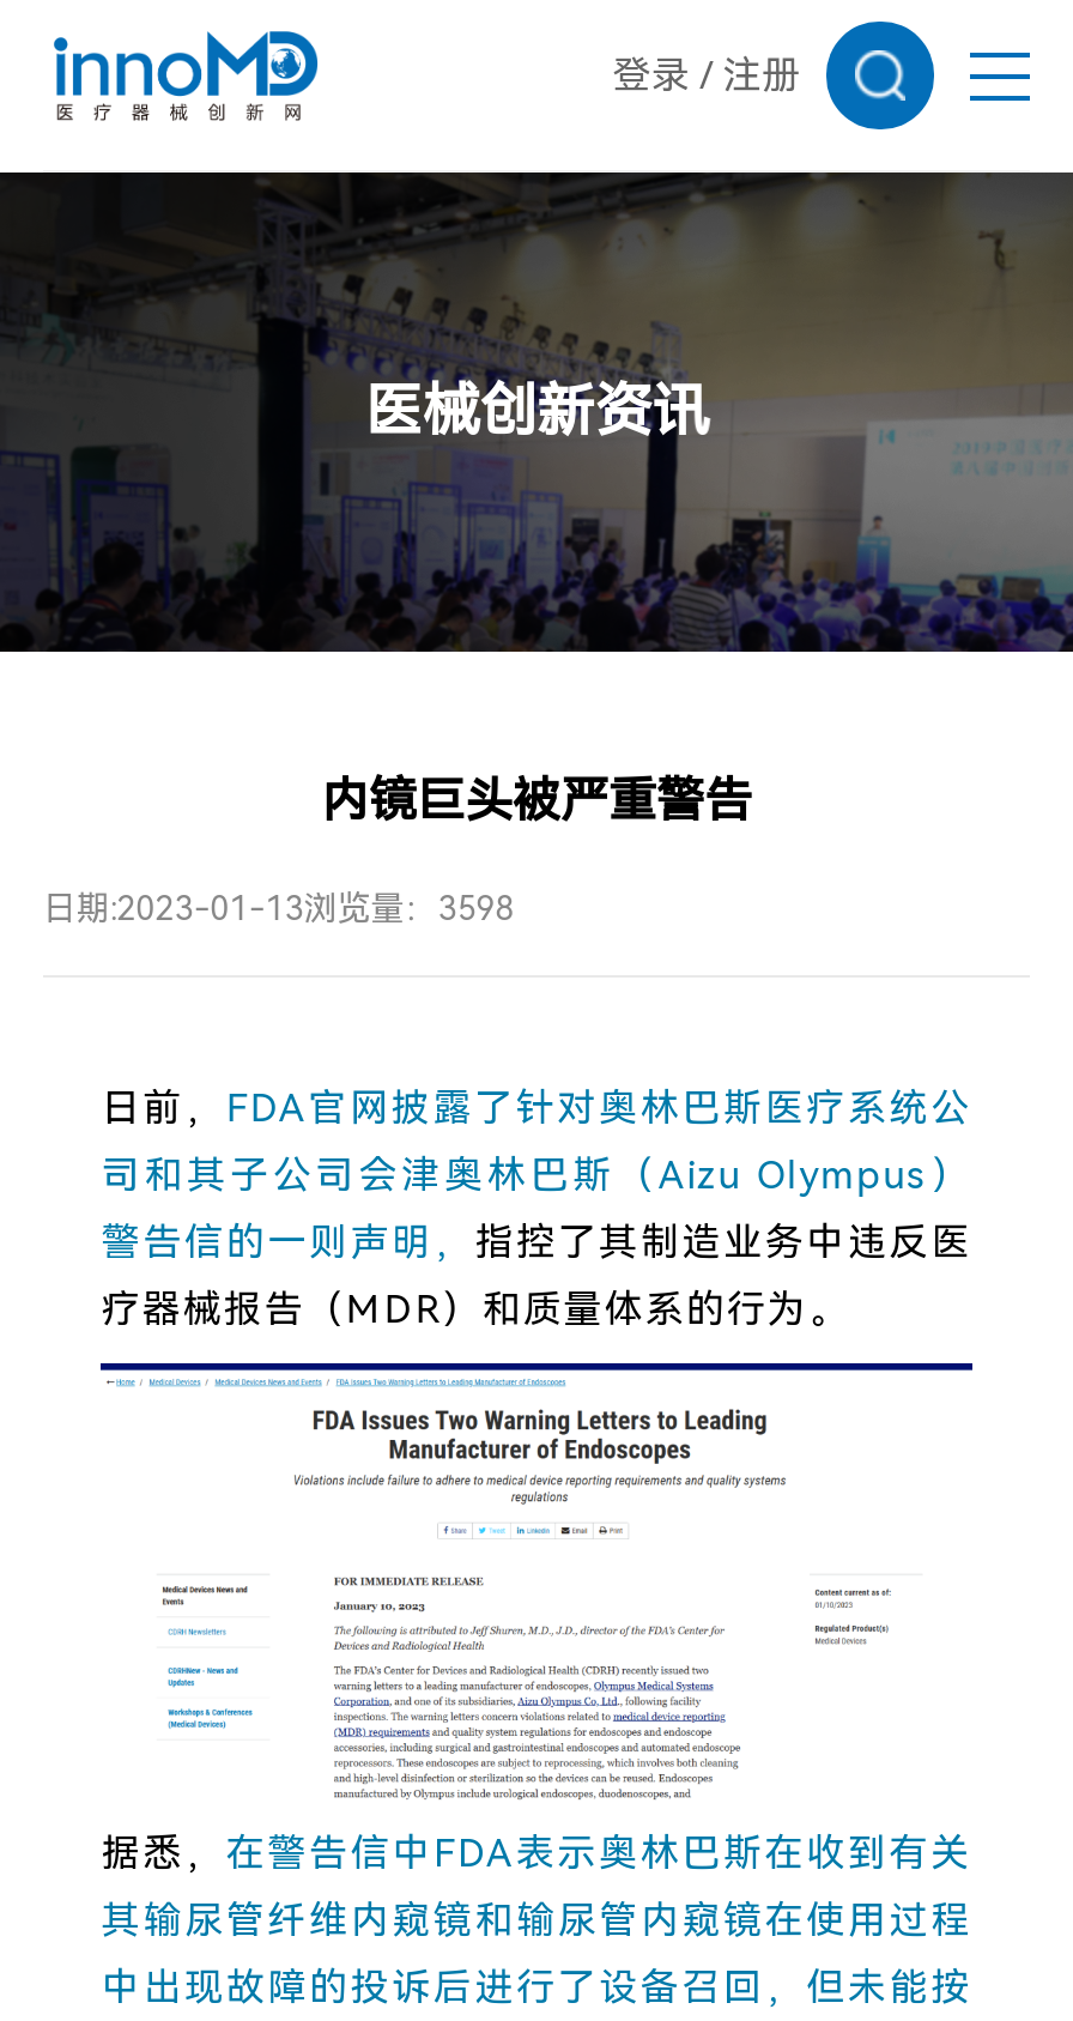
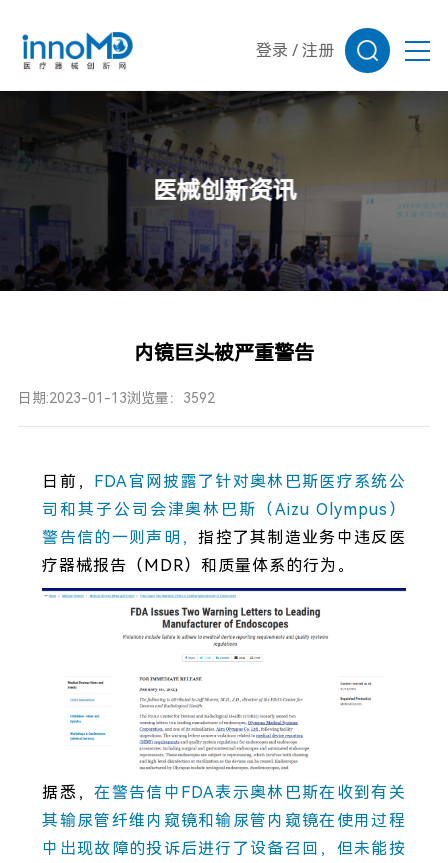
- 日期:2023-01-13浏览量：3598
+ 日期:2023-01-13浏览量：3592
